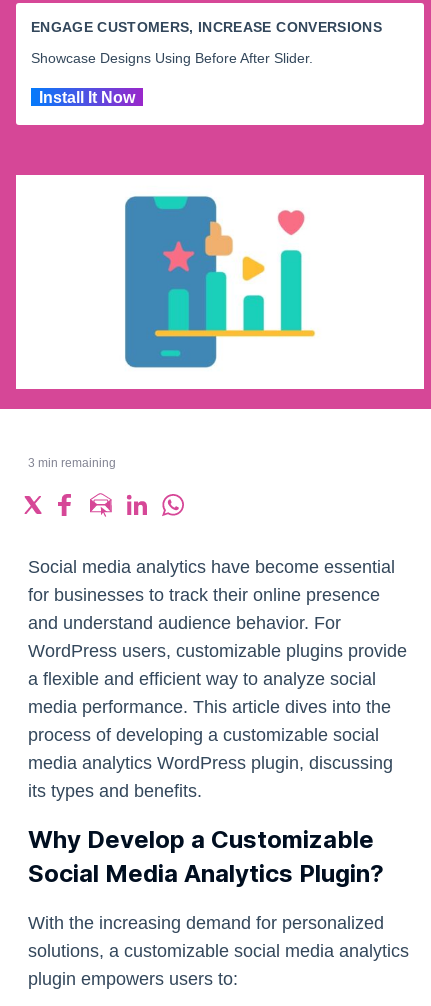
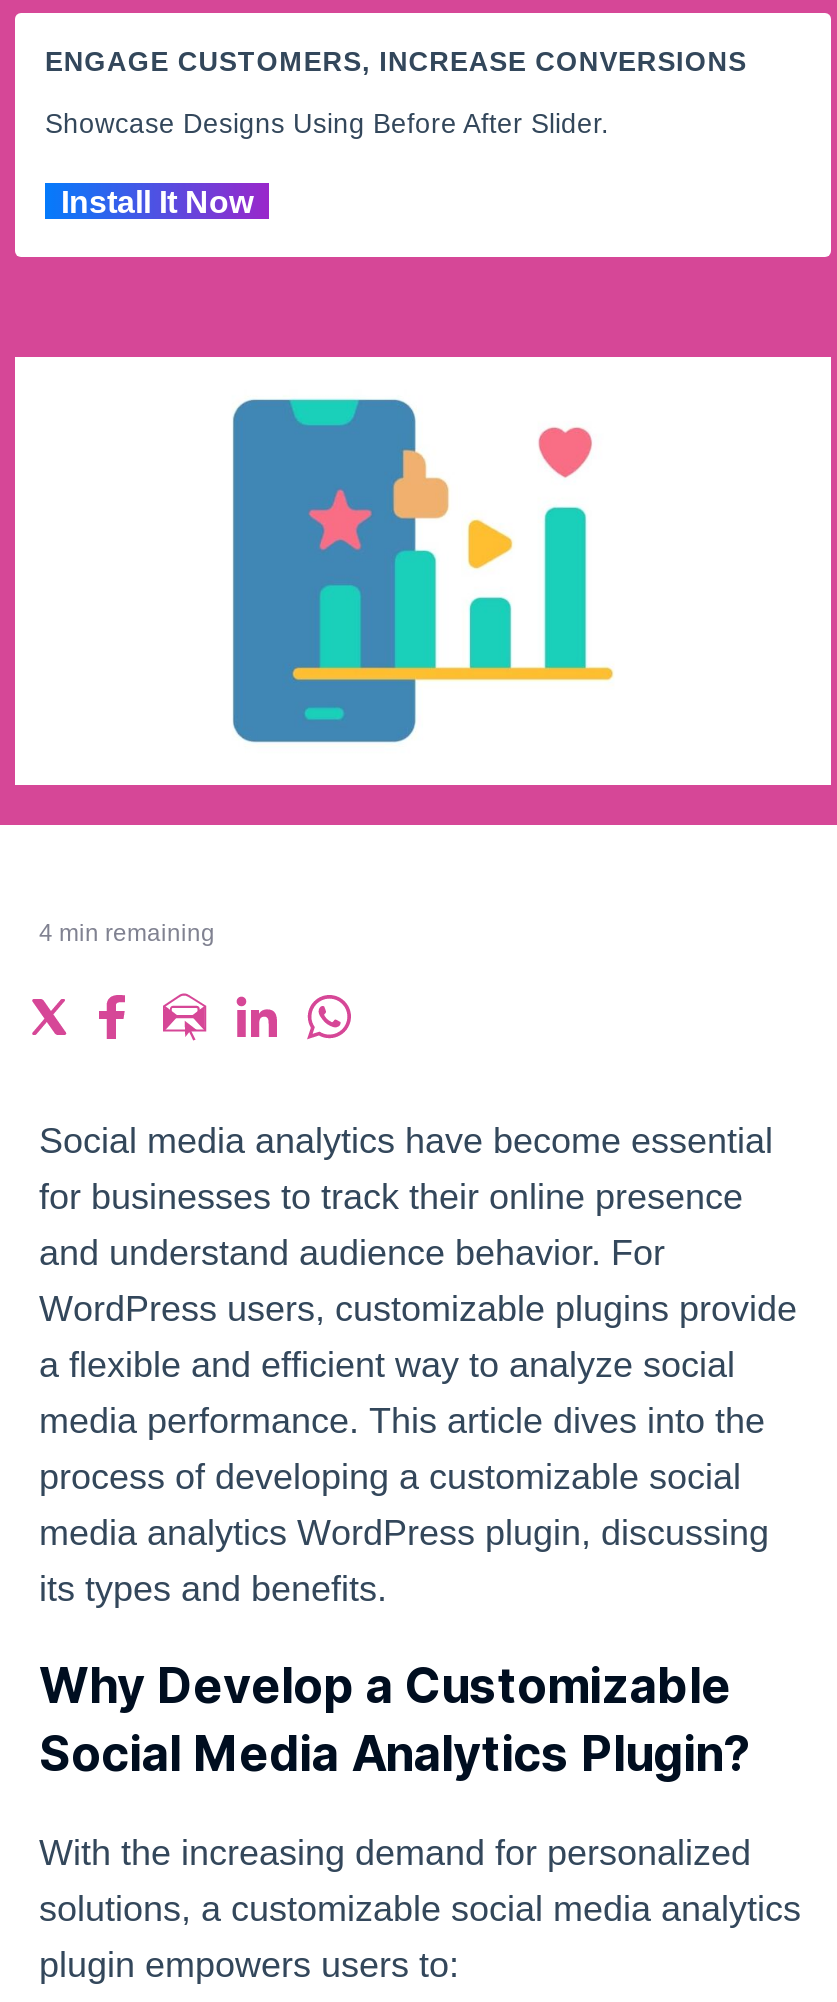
- 3 min remaining
+ 4 min remaining
